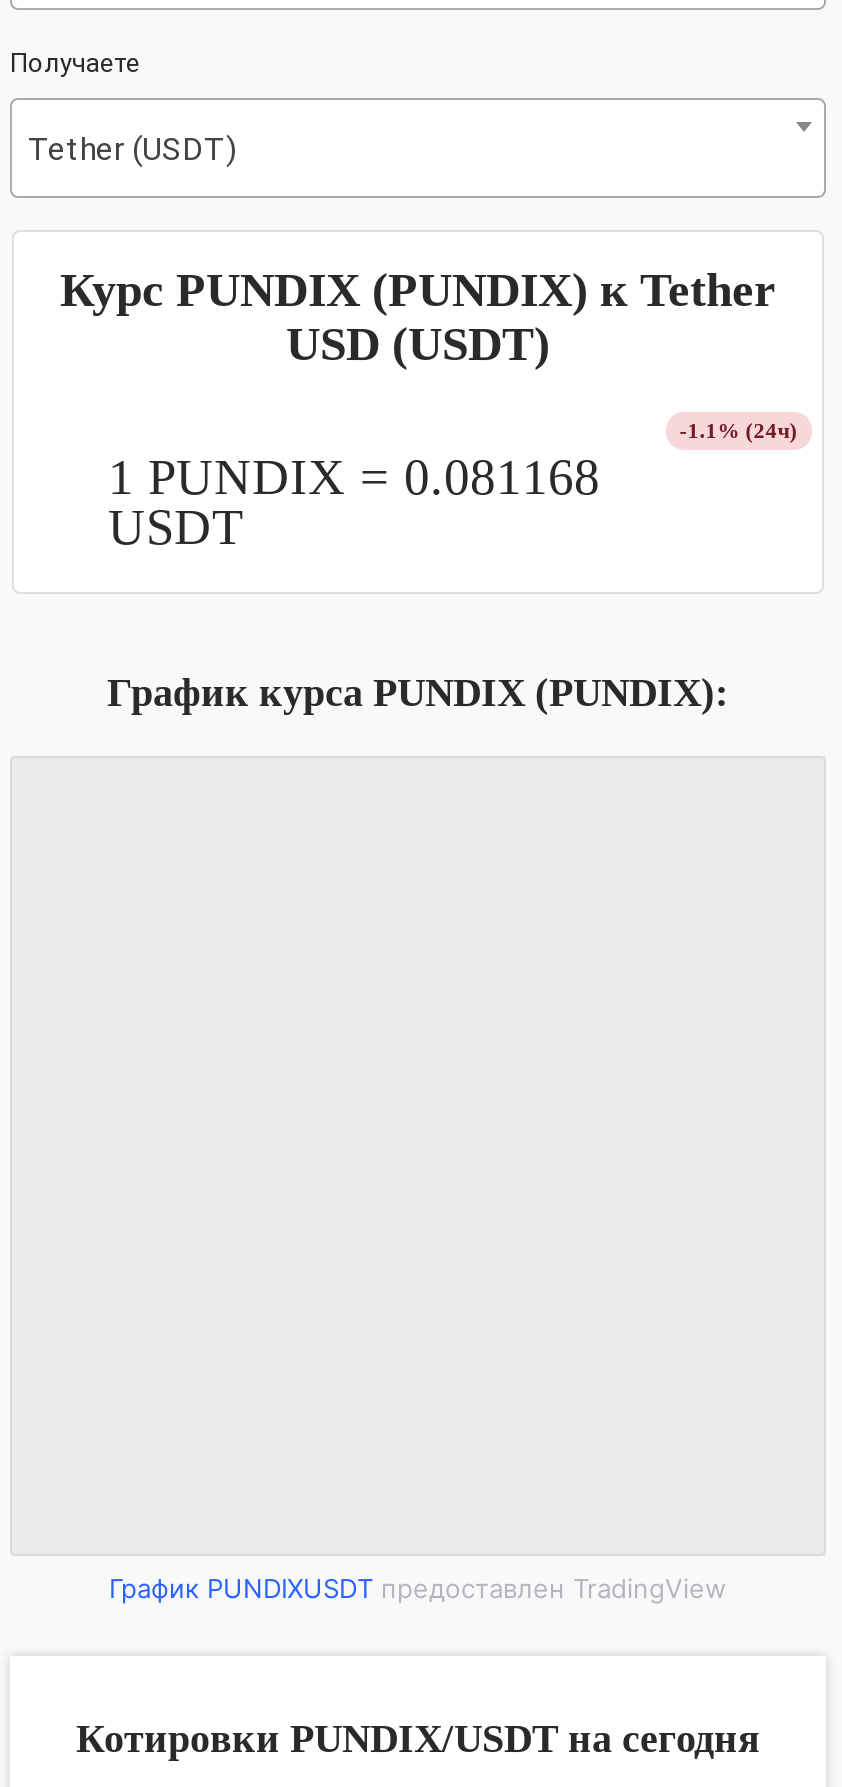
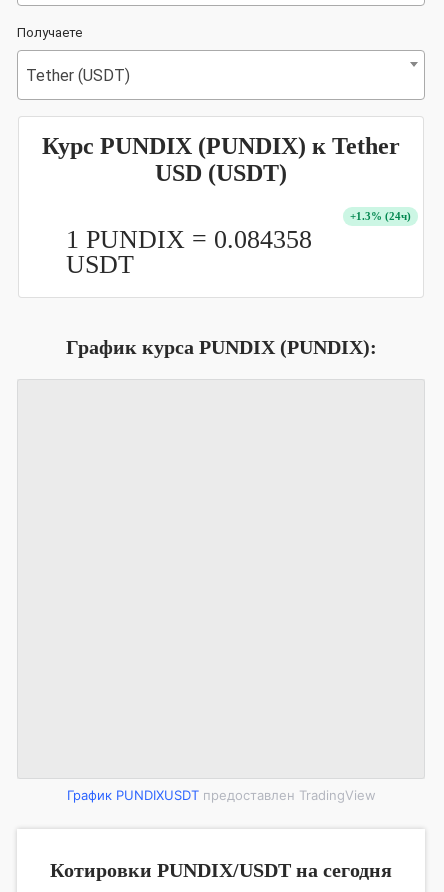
- -1.1% (24ч)
+ +1.3% (24ч)

- 1 PUNDIX = 0.081168
+ 1 PUNDIX = 0.084358
